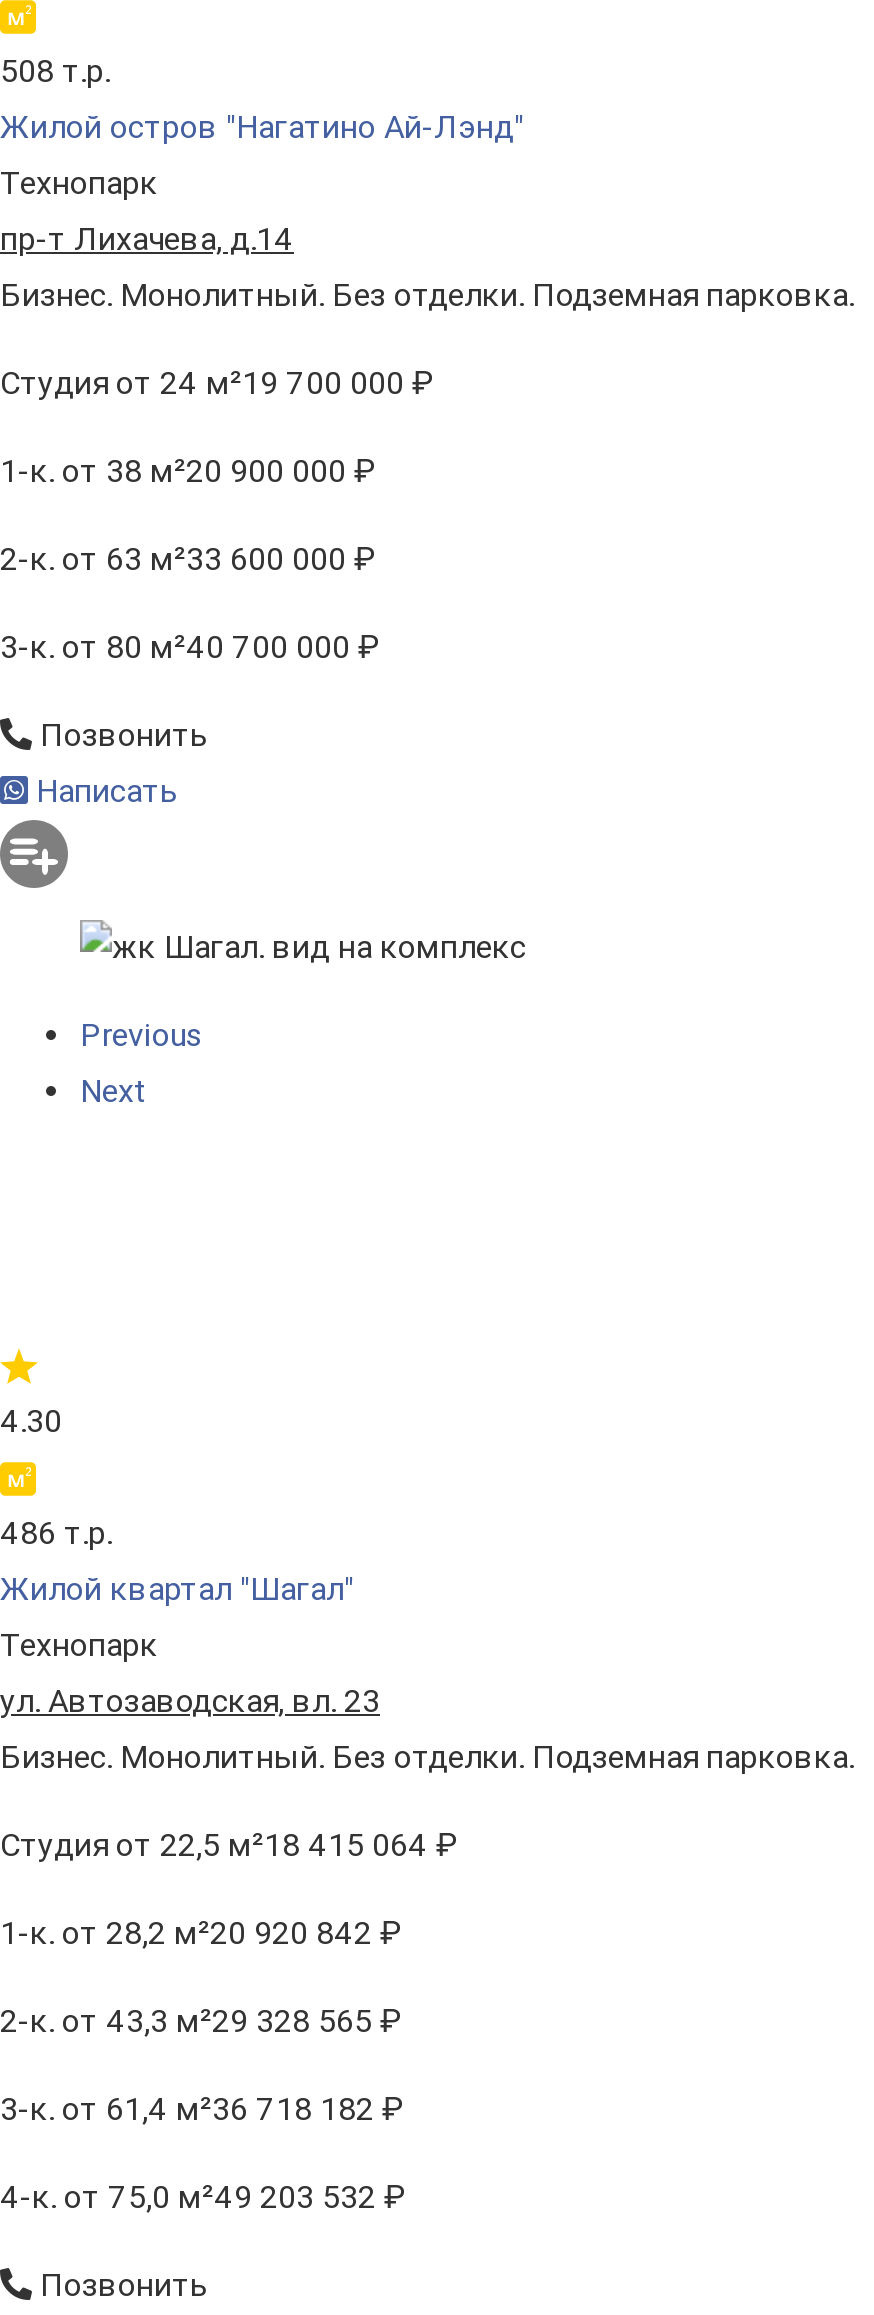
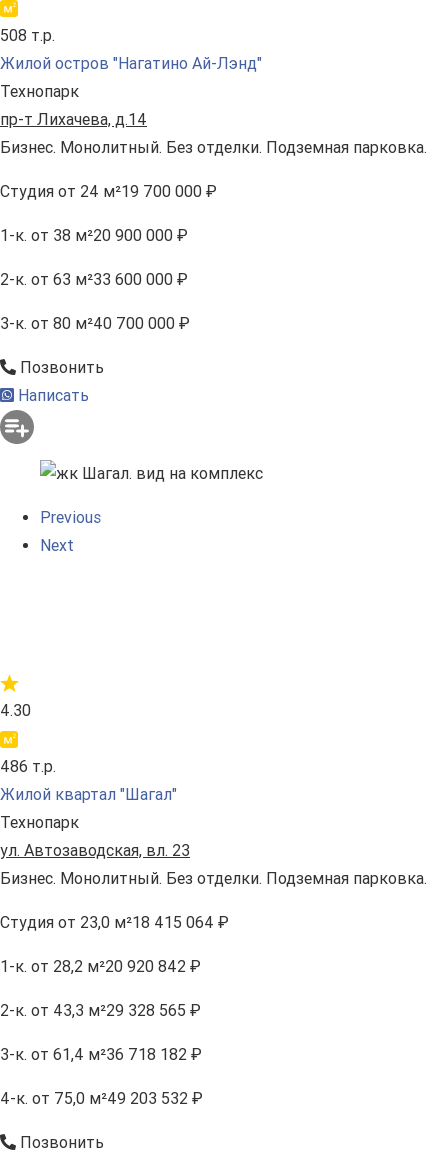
- Студия от 22,5 м²18 415 064 ₽
+ Студия от 23,0 м²18 415 064 ₽
